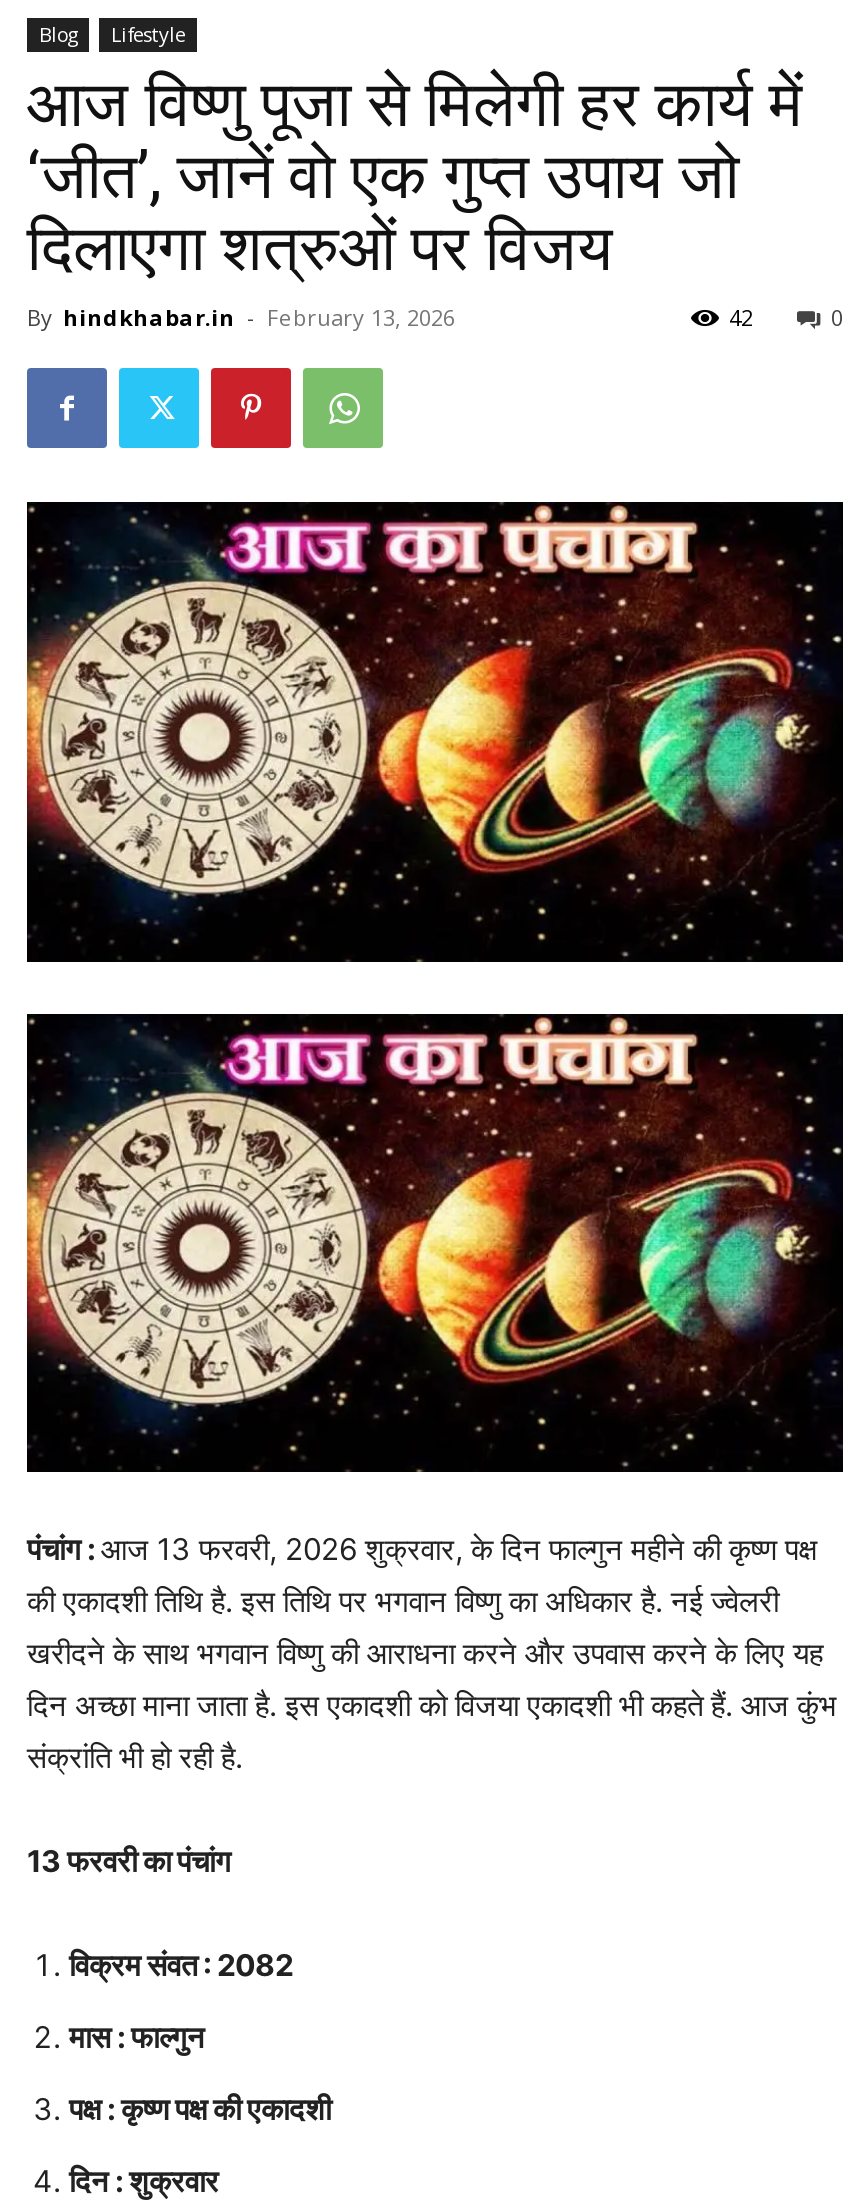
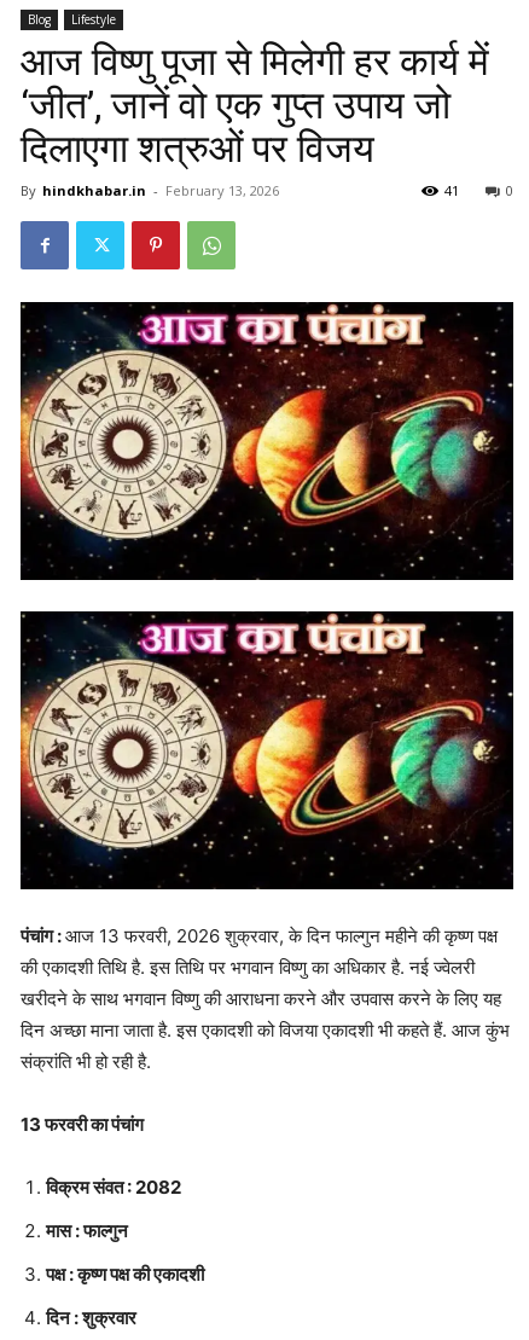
- 42
+ 41
